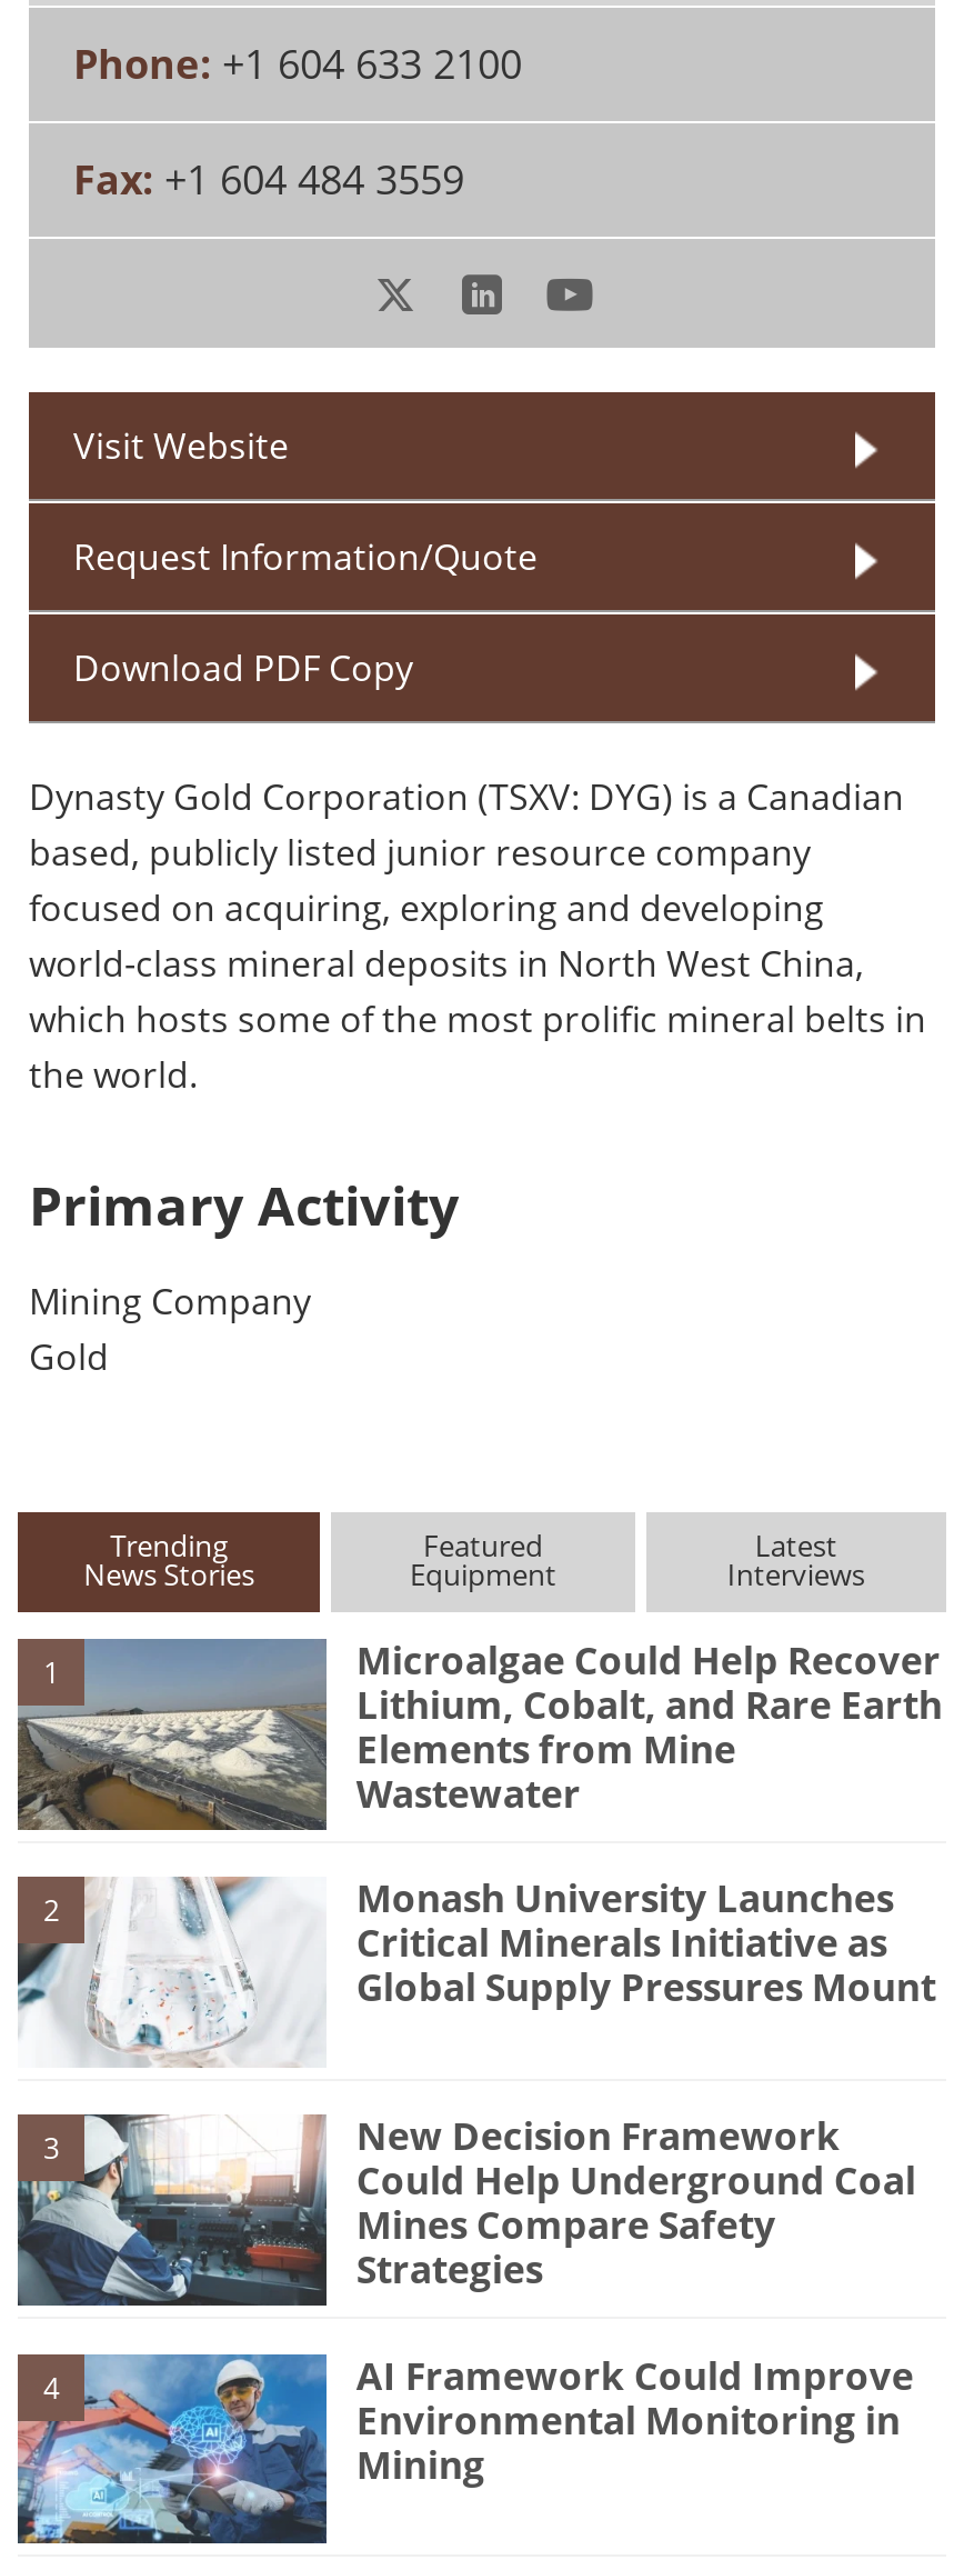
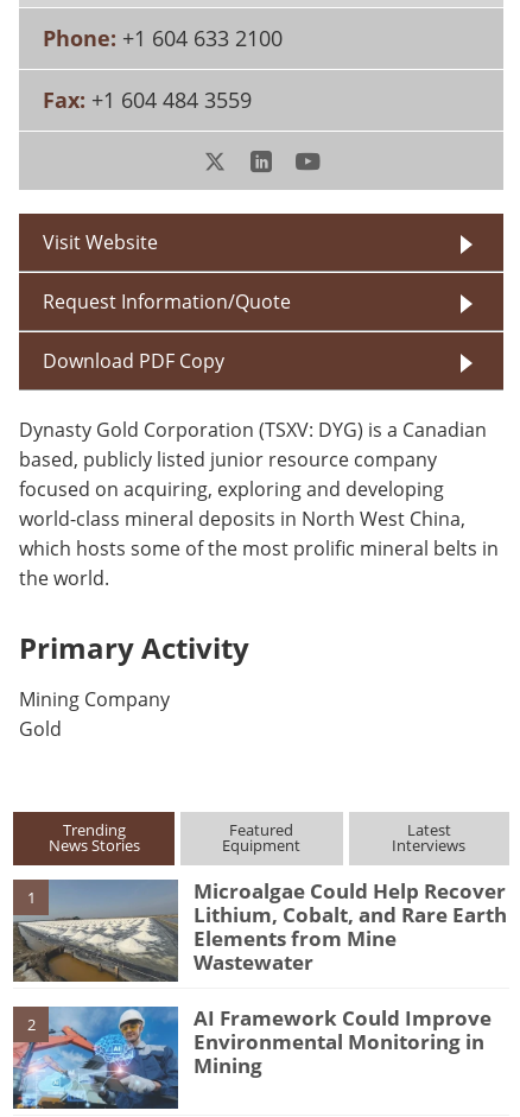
- [image]
- Monash University Launches
- Critical Minerals Initiative as
- Global Supply Pressures Mount
- 3
- New Decision Framework
- Could Help Underground Coal
- Mines Compare Safety
- Strategies
- 4

- [image]
